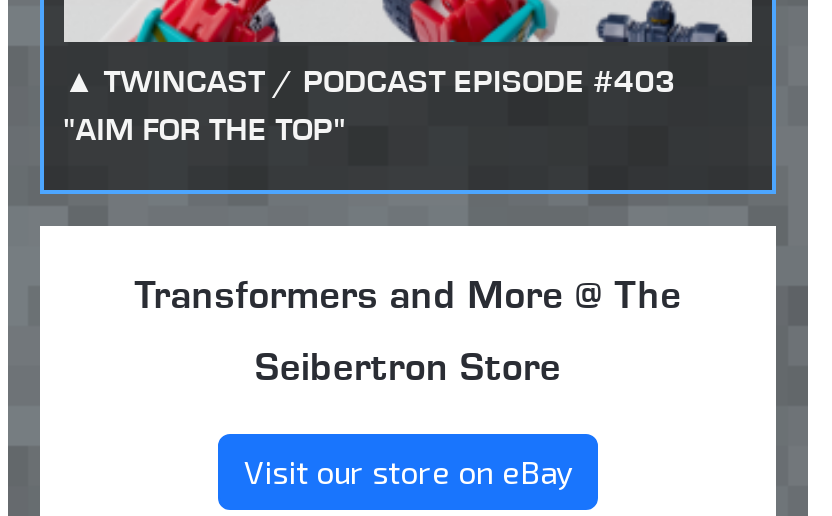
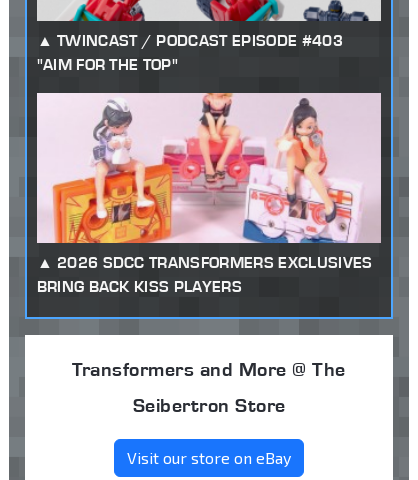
+ [image]
+ 2026 SDCC TRANSFORMERS EXCLUSIVES
+ BRING BACK KISS PLAYERS
